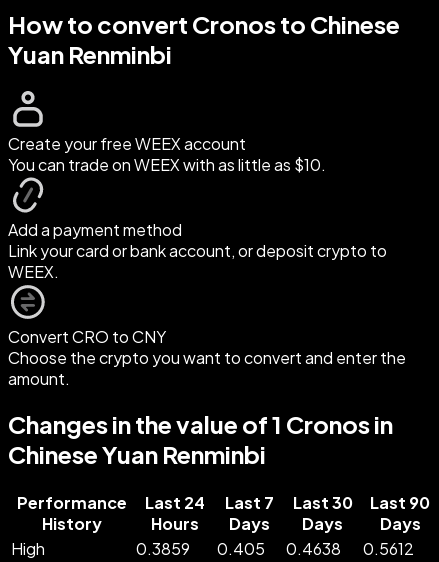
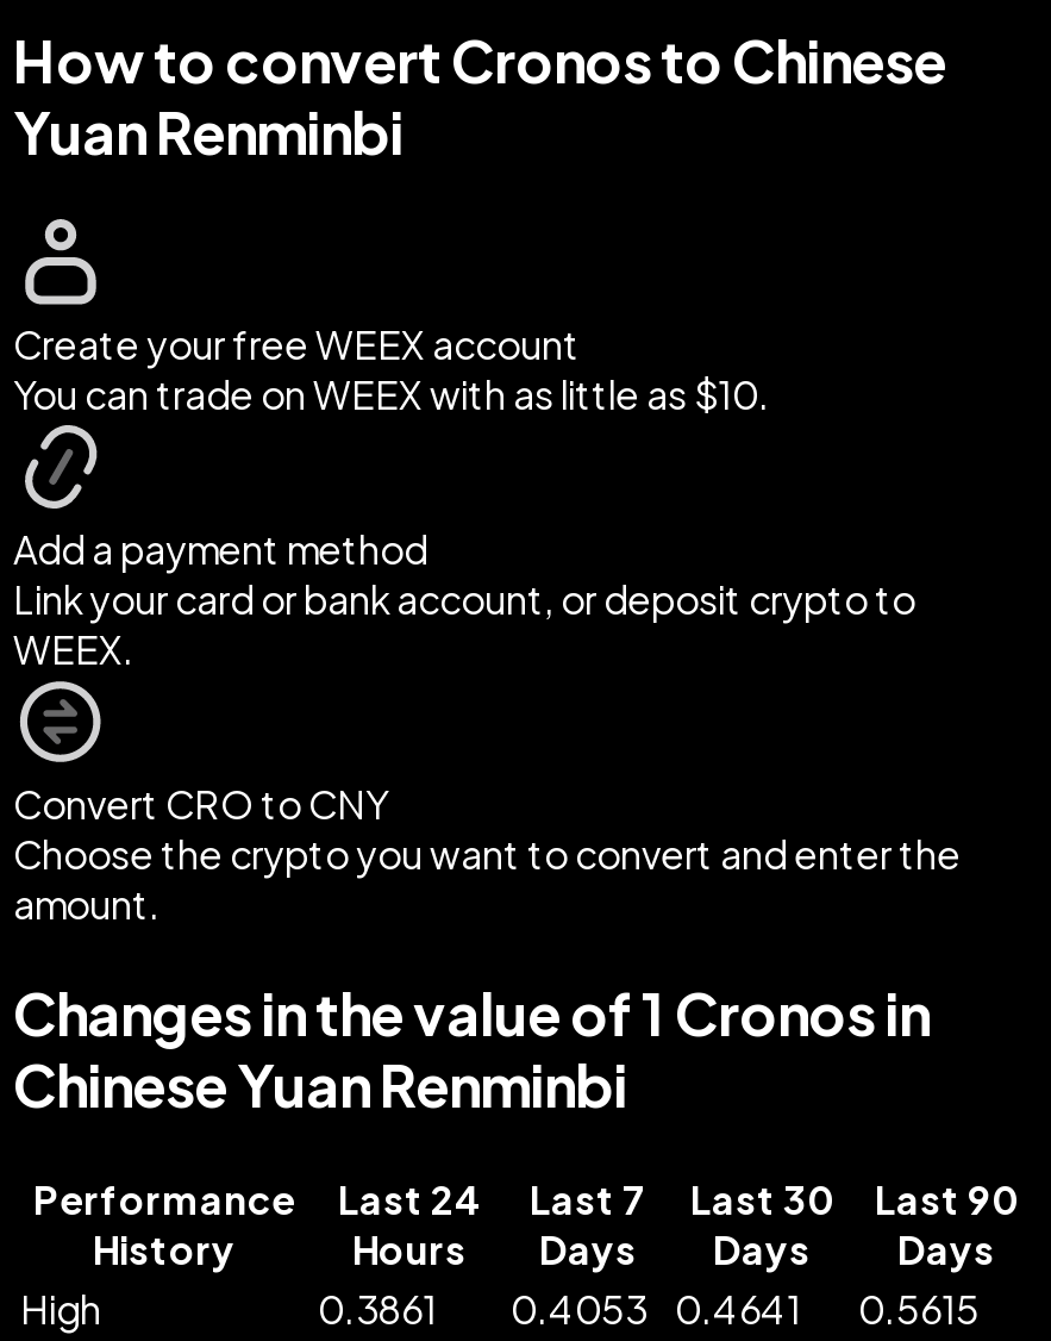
- 0.3859
- 0.405
- 0.4638
- 0.5612
+ 0.3861
+ 0.4053 0.4641
+ 0.5615
